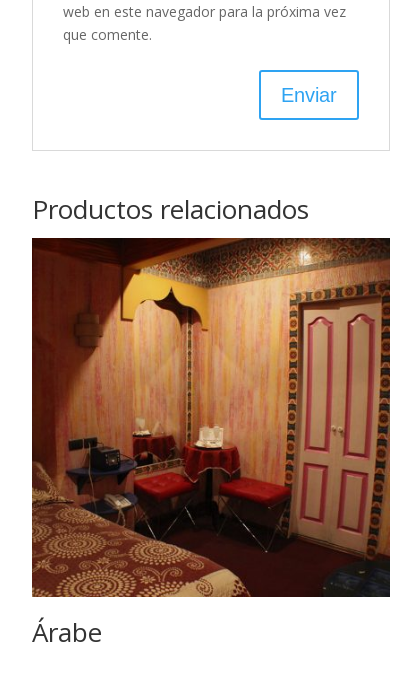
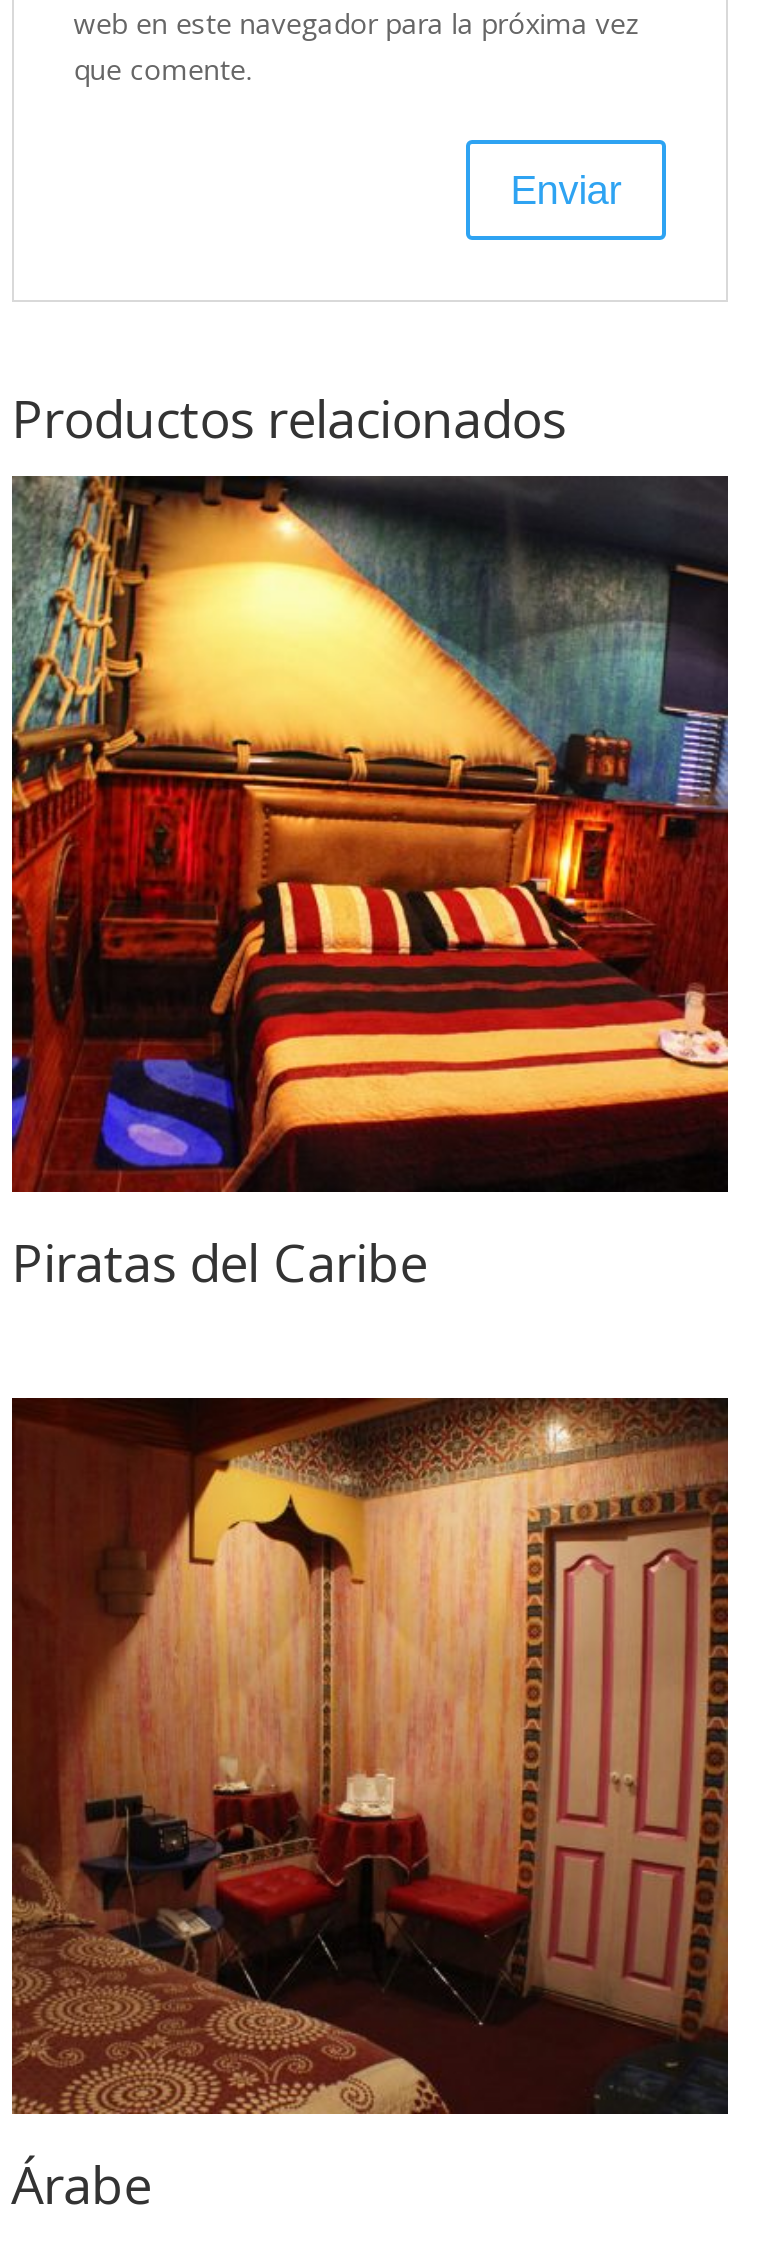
+ [image]
+ Piratas del Caribe
